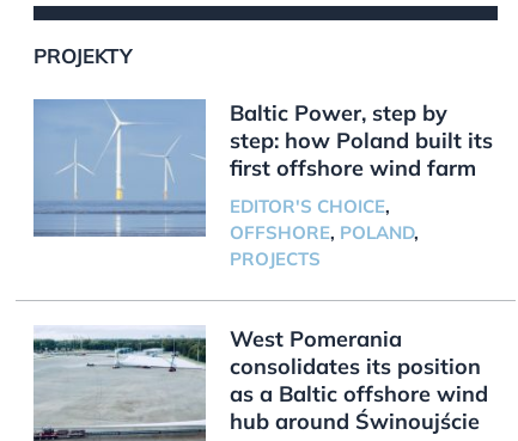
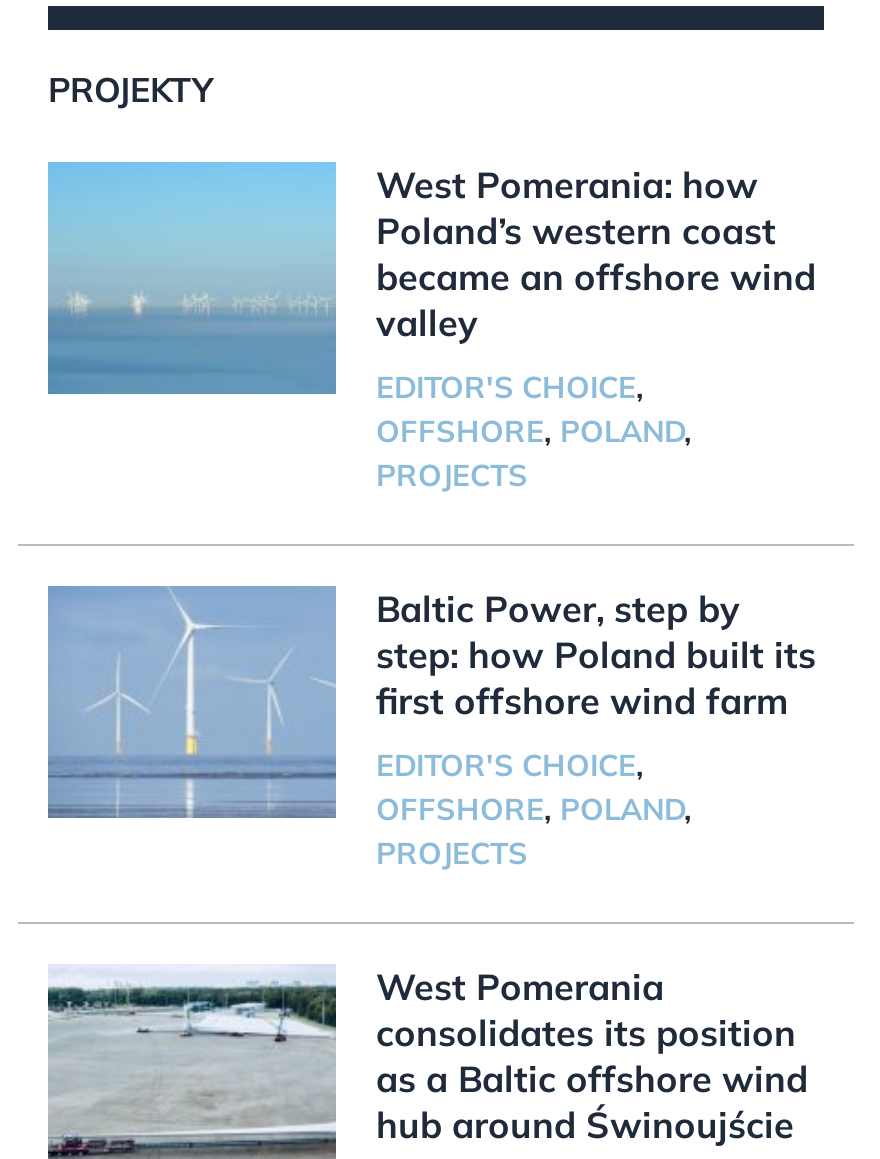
+ [image]
+ West Pomerania: how
+ Poland’s western coast
+ became an offshore wind
+ valley
+ EDITOR'S CHOICE,
+ OFFSHORE, POLAND,
+ PROJECTS
